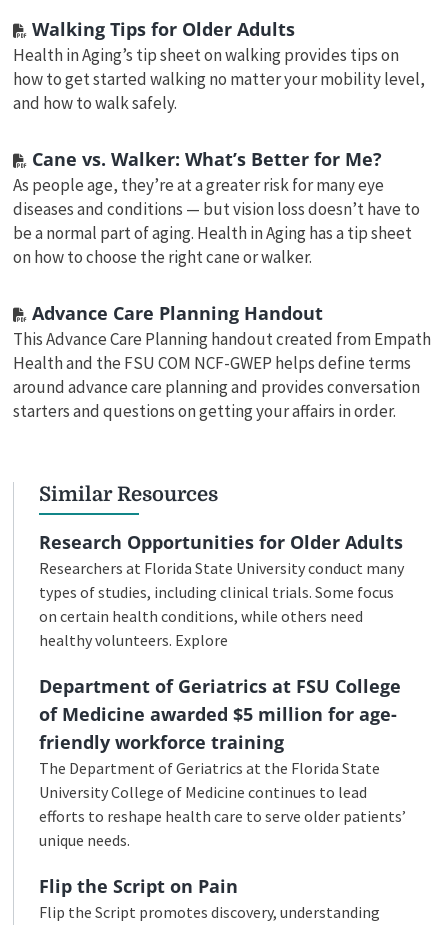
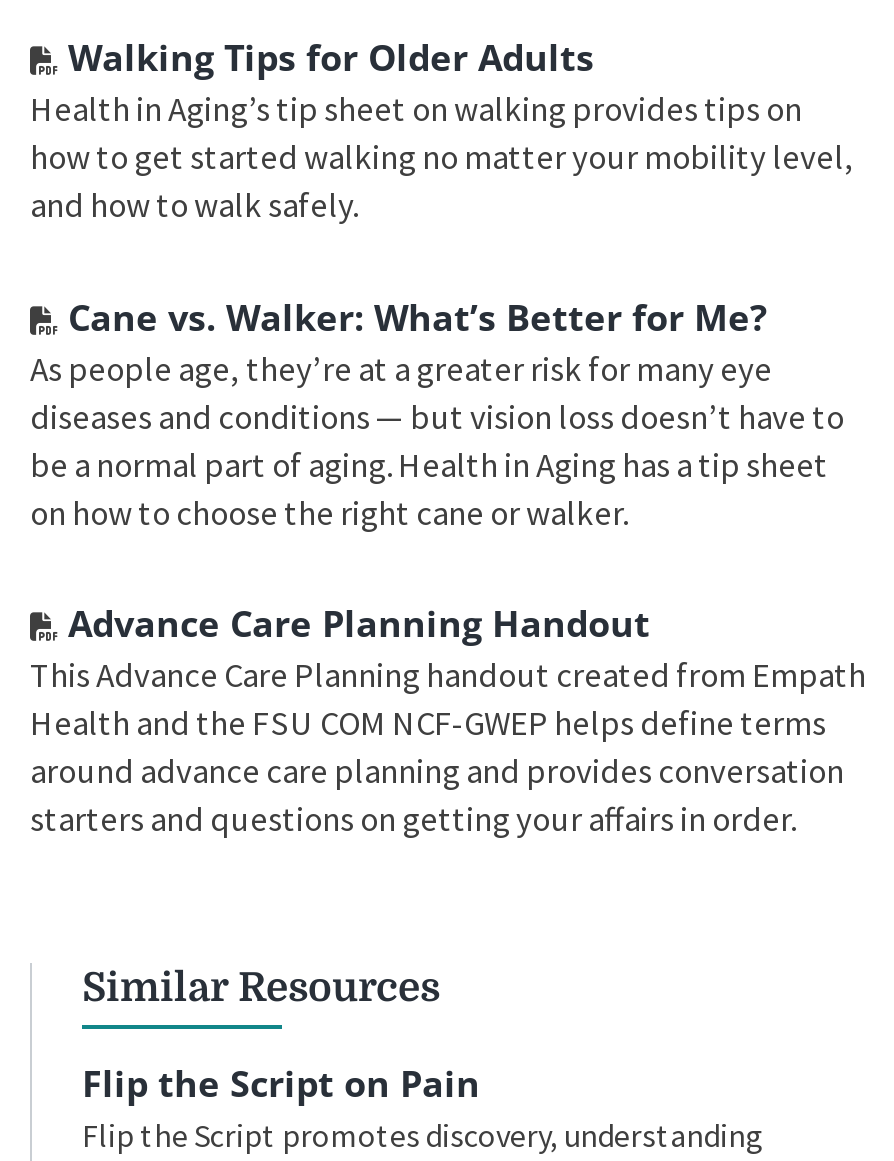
- Research Opportunities for Older Adults
- Researchers at Florida State University conduct many
- types of studies, including clinical trials. Some focus
- on certain health conditions, while others need
- healthy volunteers. Explore
- Department of Geriatrics at FSU College
- of Medicine awarded $5 million for age-
- friendly workforce training
- The Department of Geriatrics at the Florida State
- University College of Medicine continues to lead
- efforts to reshape health care to serve older patients’
- unique needs.
